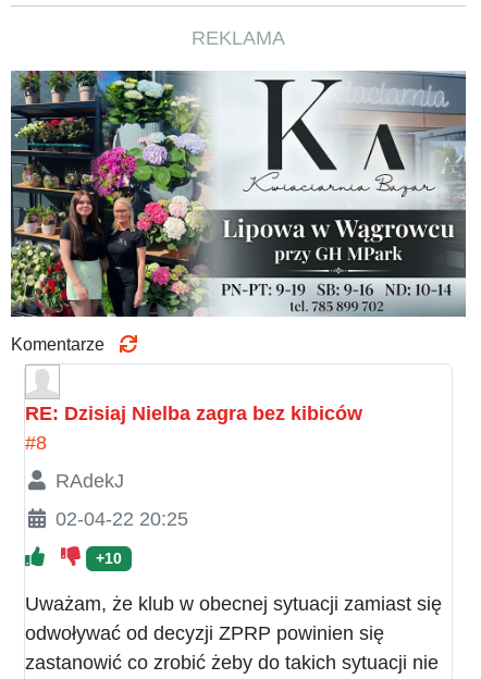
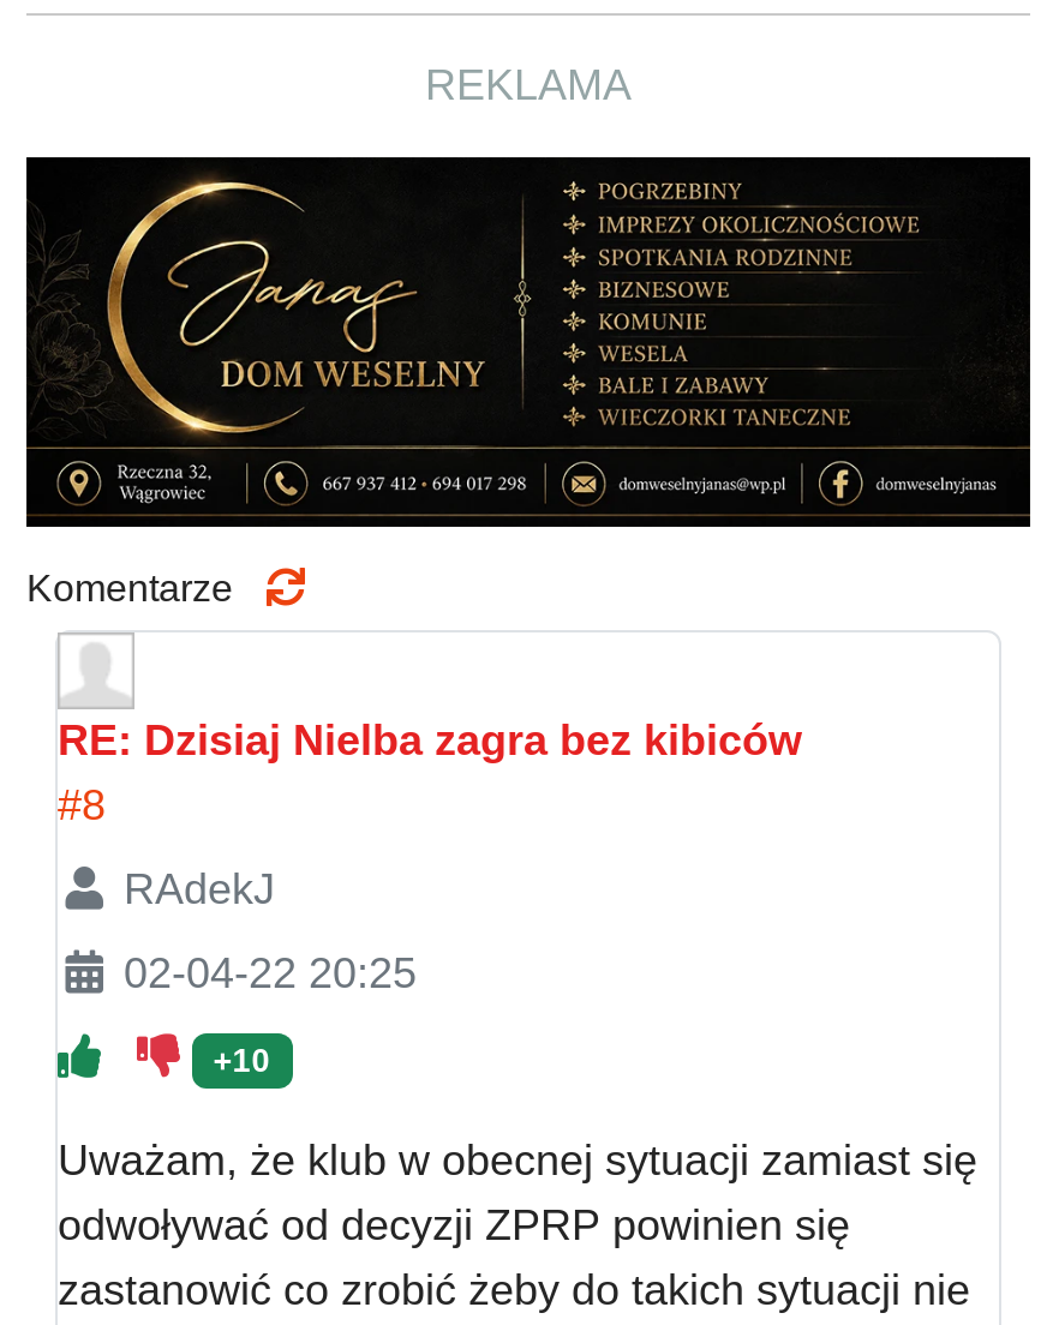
- [image]
+ [image]
